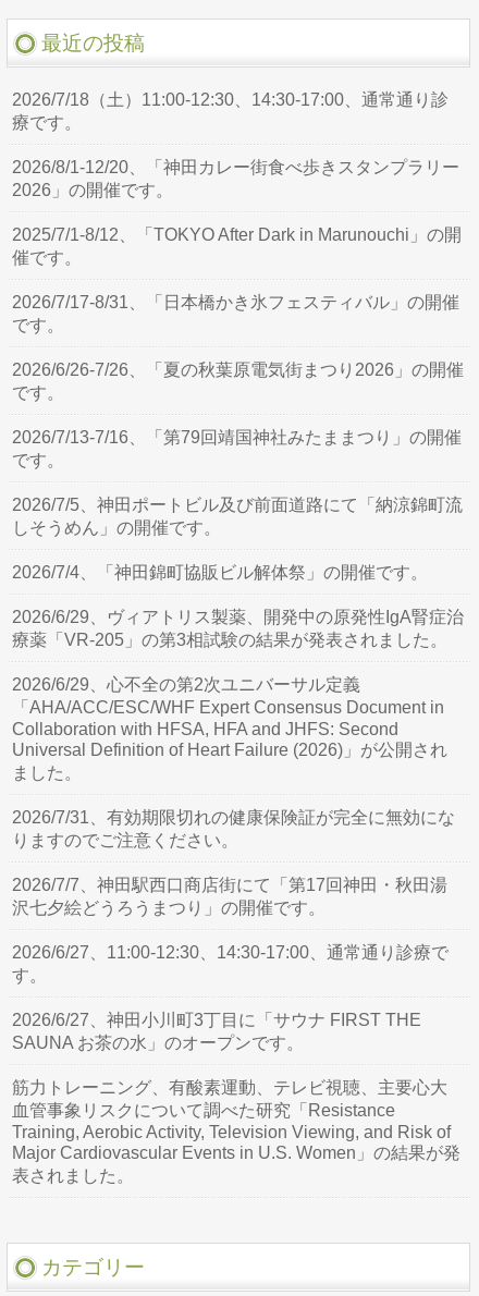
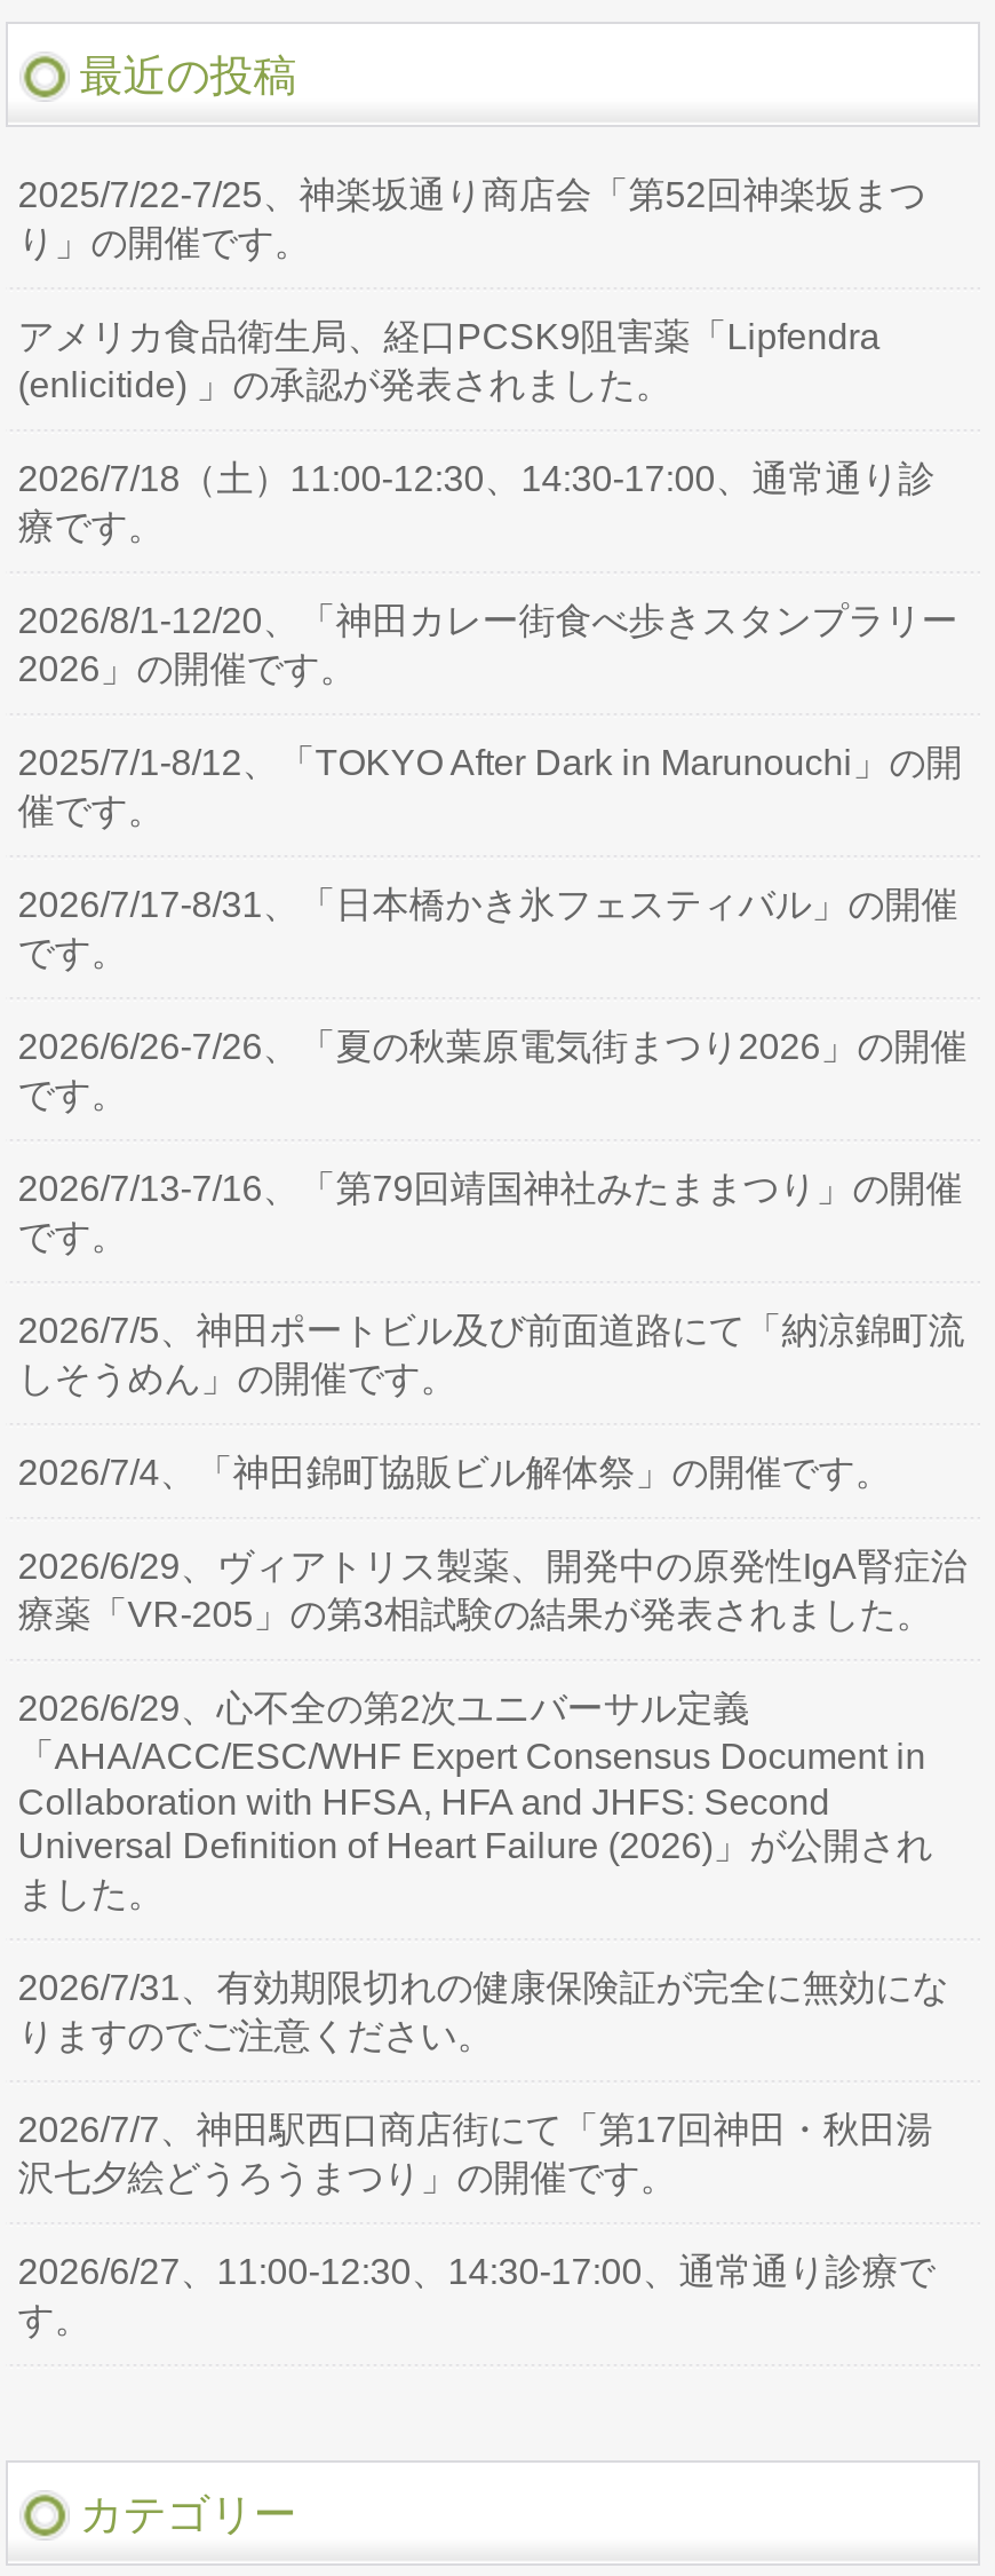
+ 2025/7/22-7/25、神楽坂通り商店会「第52回神楽坂まつ
+ り」の開催です。
+ アメリカ食品衛生局、経口PCSK9阻害薬「Lipfendra
+ (enlicitide) 」の承認が発表されました。

moved down: 2026/7/18（土）11:00-12:30、14:30-17:00、通常通り診 | 療です。 | 2026/8/1-12/20、「神田カレー街食べ歩きスタンプラリー | ... | 2026/6/27、11:00-12:30、14:30-17:00、通常通り診療で | す。

- 2026/6/27、神田小川町3丁目に「サウナ FIRST THE
- SAUNA お茶の水」のオープンです。
- 筋力トレーニング、有酸素運動、テレビ視聴、主要心大
- 血管事象リスクについて調べた研究「Resistance
- Training, Aerobic Activity, Television Viewing, and Risk of
- Major Cardiovascular Events in U.S. Women」の結果が発
- 表されました。
